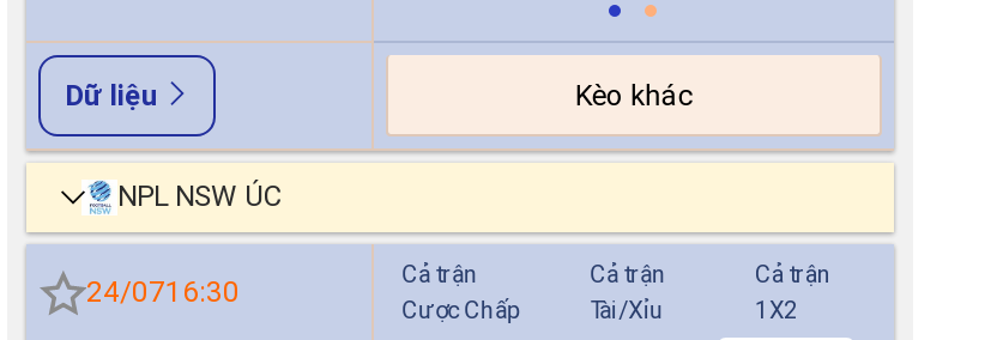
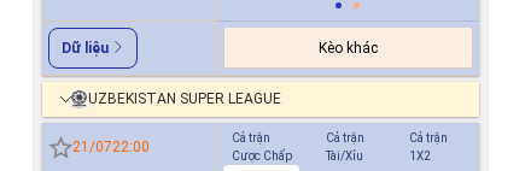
- NPL NSW ÚC
+ UZBEKISTAN SUPER LEAGUE

- 24/0716:30
+ 21/0722:00
